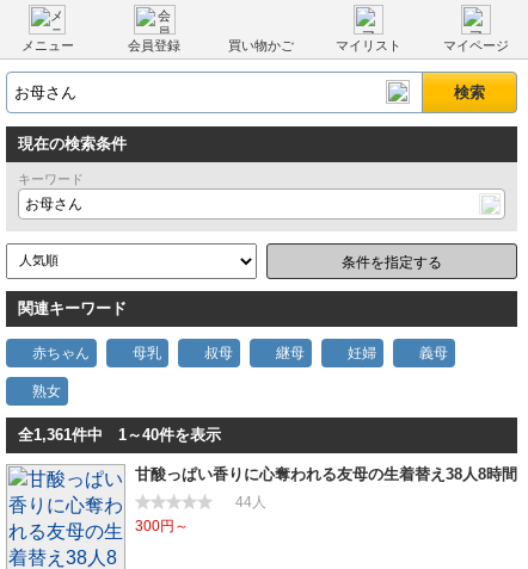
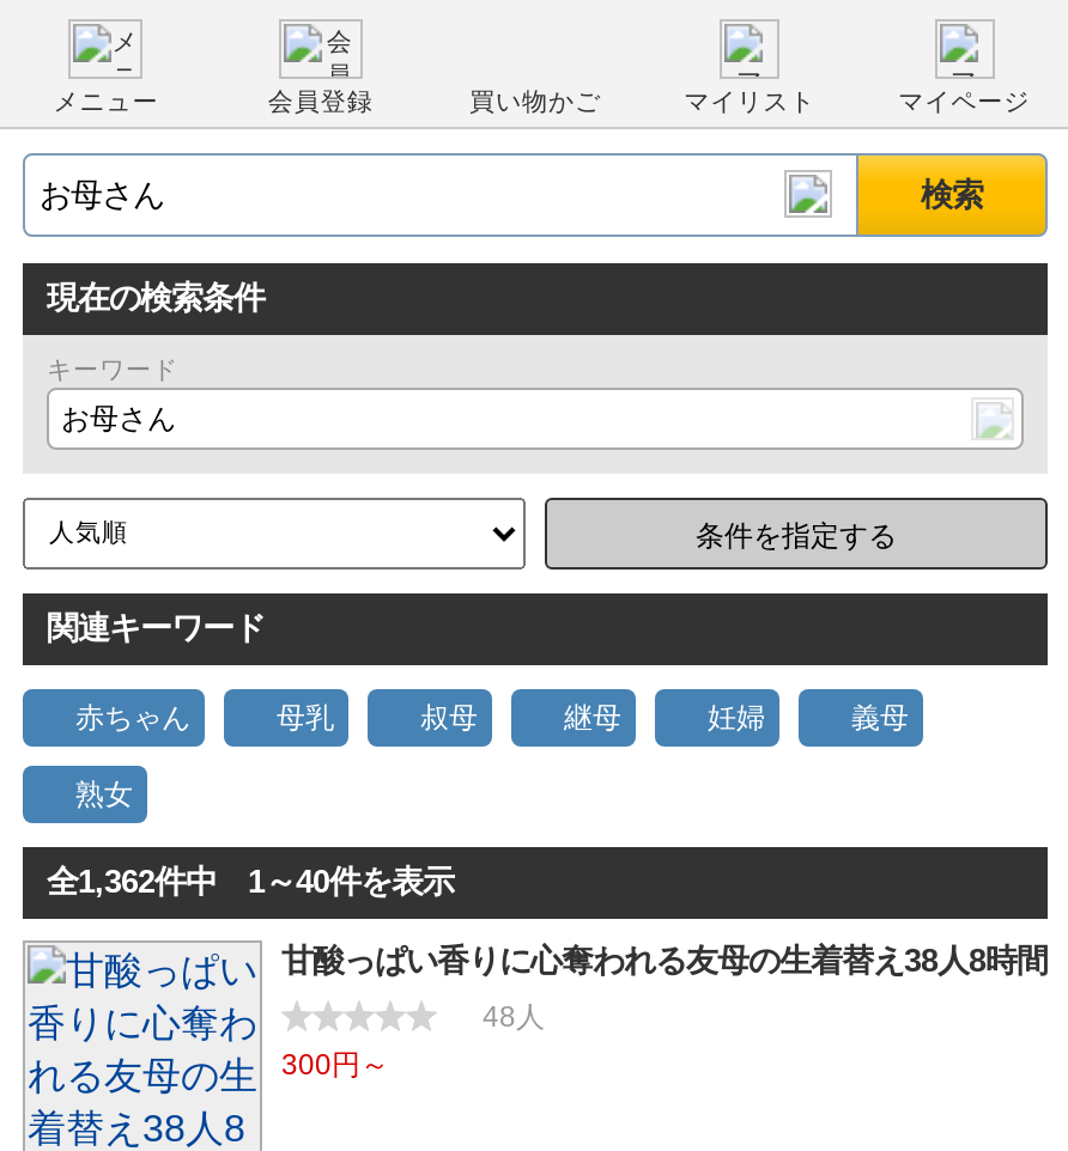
- 全1,361件中 1～40件を表示
+ 全1,362件中 1～40件を表示

- 44人
+ 48人
